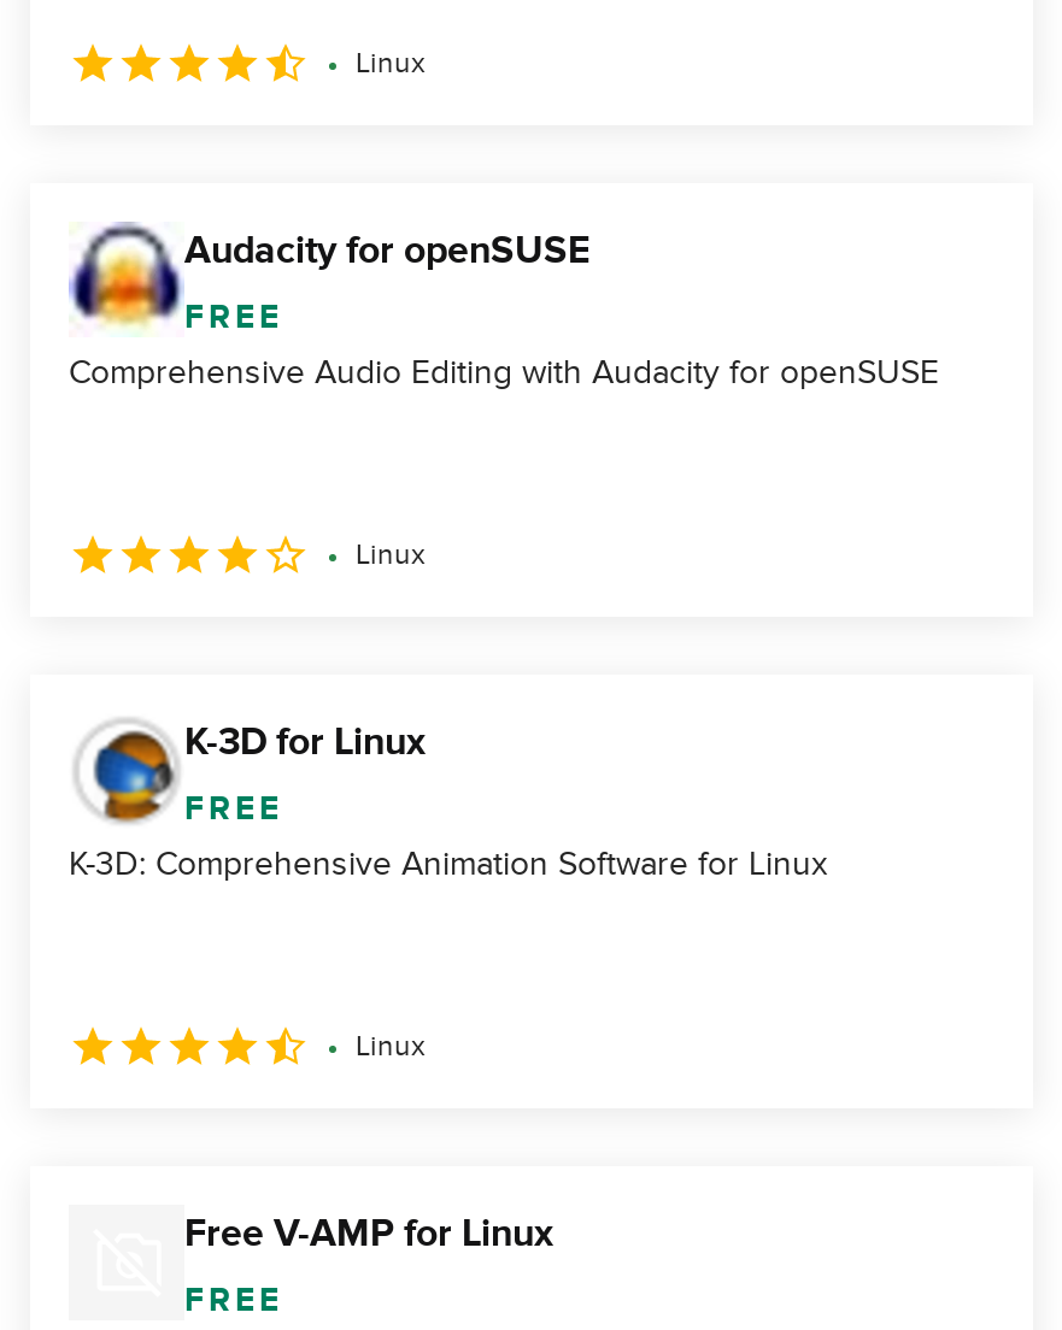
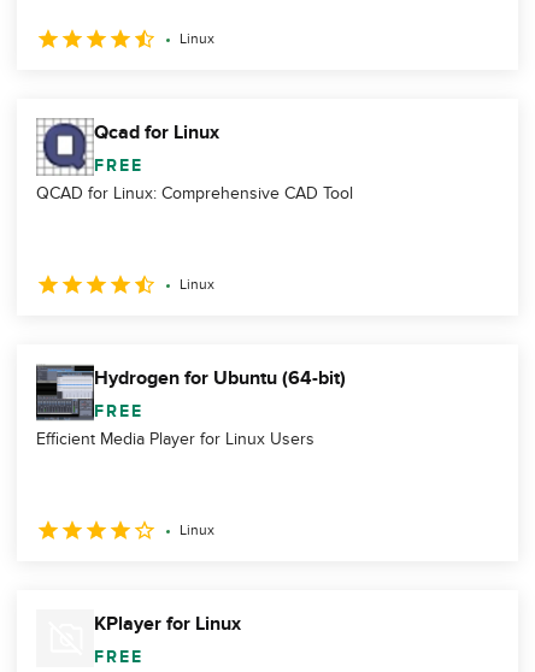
- [image]
- Audacity for openSUSE
+ [image]
+ Qcad for Linux

- Comprehensive Audio Editing with Audacity for openSUSE
+ QCAD for Linux: Comprehensive CAD Tool

- [image]
- K-3D for Linux
+ [image]
+ Hydrogen for Ubuntu (64-bit)

- K-3D: Comprehensive Animation Software for Linux
+ Efficient Media Player for Linux Users

- Free V-AMP for Linux
+ KPlayer for Linux
